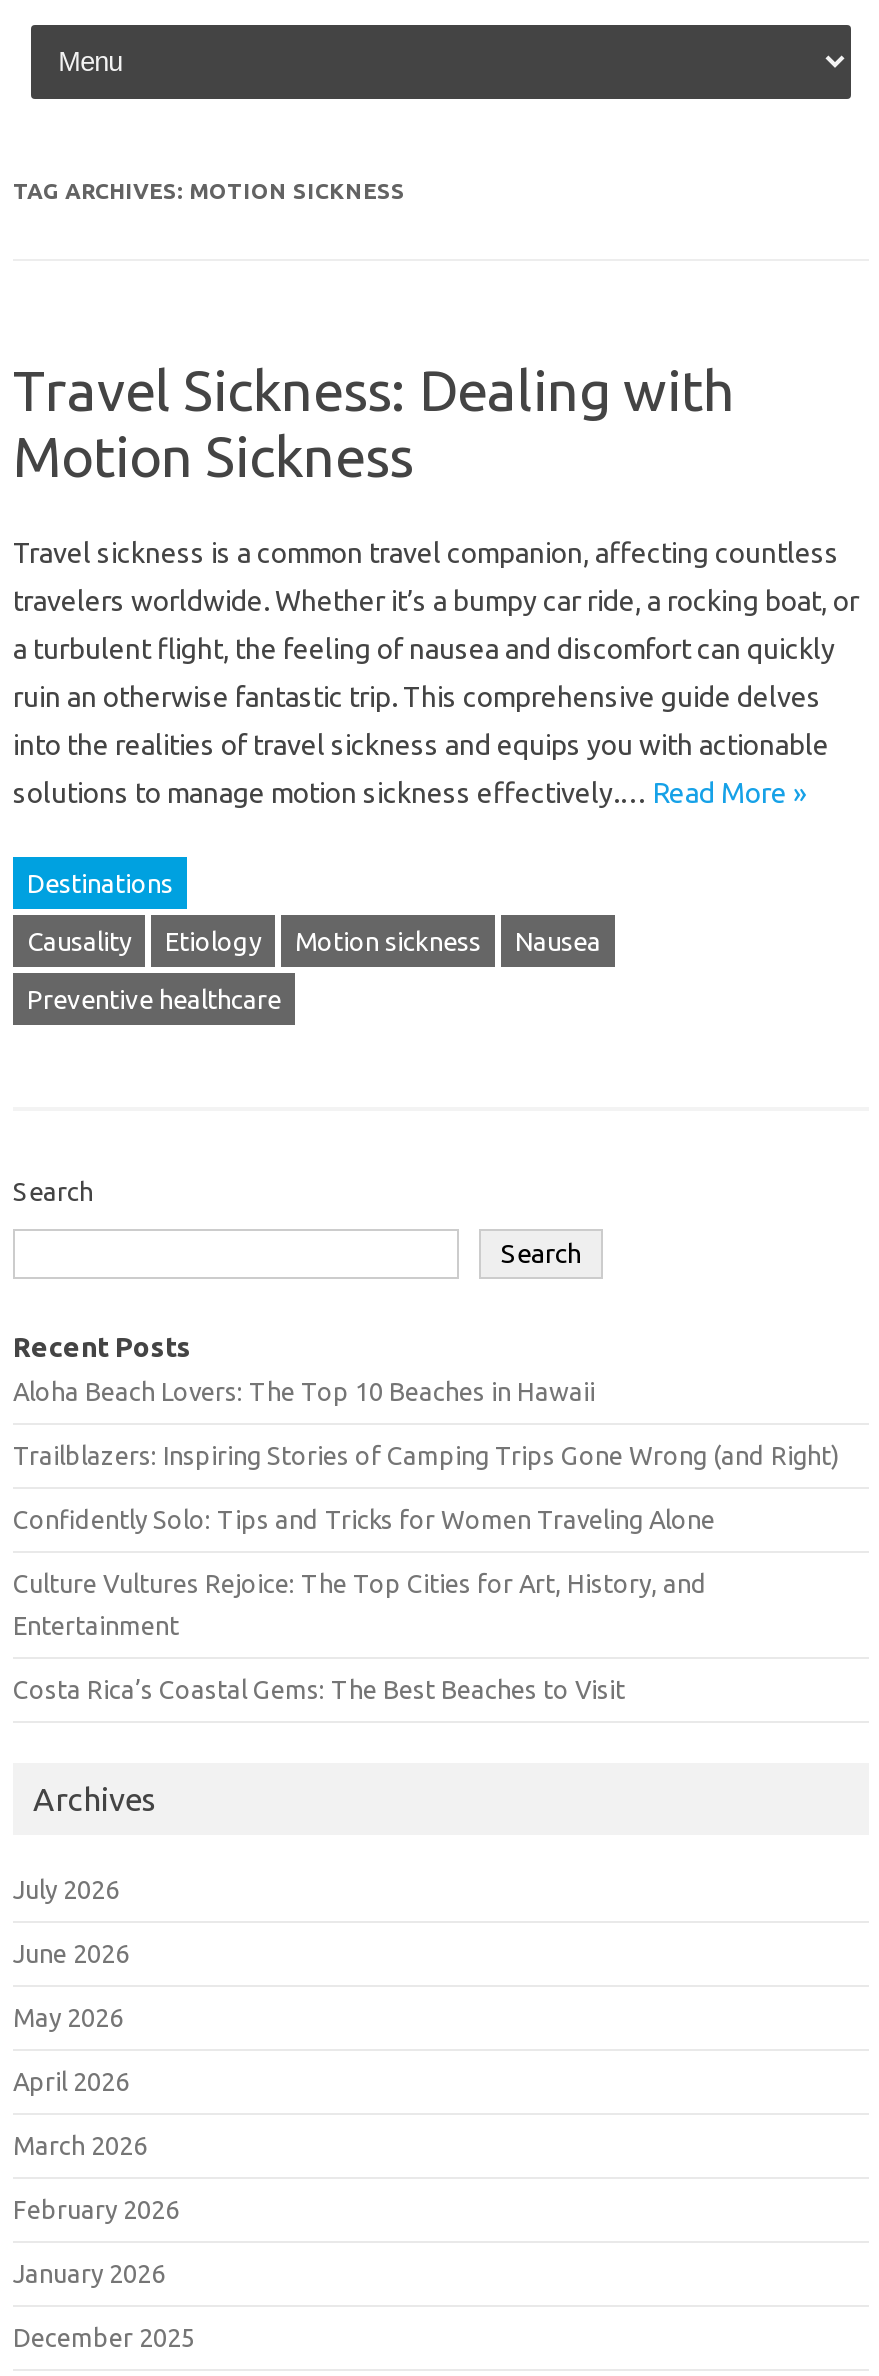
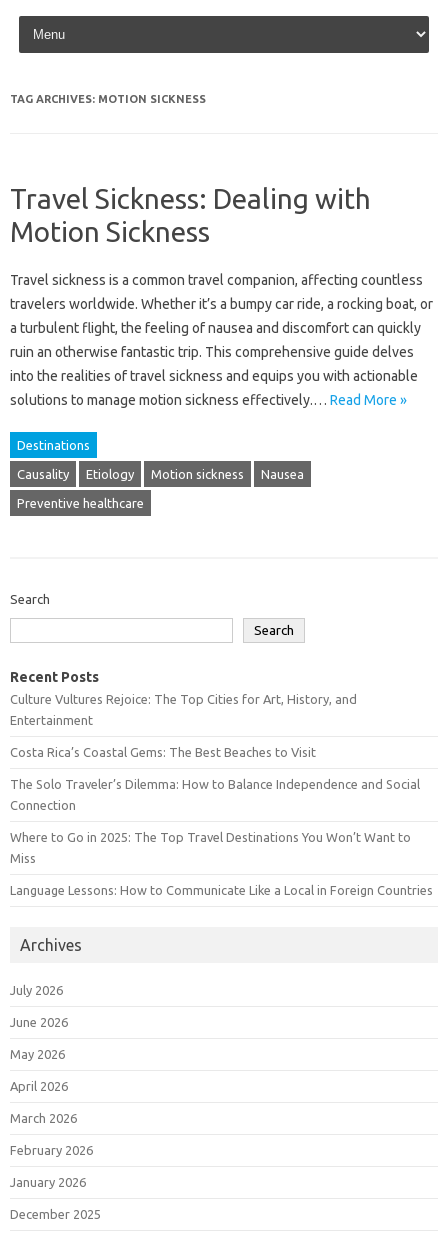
- Aloha Beach Lovers: The Top 10 Beaches in Hawaii
- Trailblazers: Inspiring Stories of Camping Trips Gone Wrong (and Right)
- Confidently Solo: Tips and Tricks for Women Traveling Alone

moved up: Culture Vultures Rejoice: The Top Cities for Art, History, and | Entertainment | Costa Rica’s Coastal Gems: The Best Beaches to Visit

+ The Solo Traveler’s Dilemma: How to Balance Independence and Social
+ Connection
+ Where to Go in 2025: The Top Travel Destinations You Won’t Want to
+ Miss
+ Language Lessons: How to Communicate Like a Local in Foreign Countries
